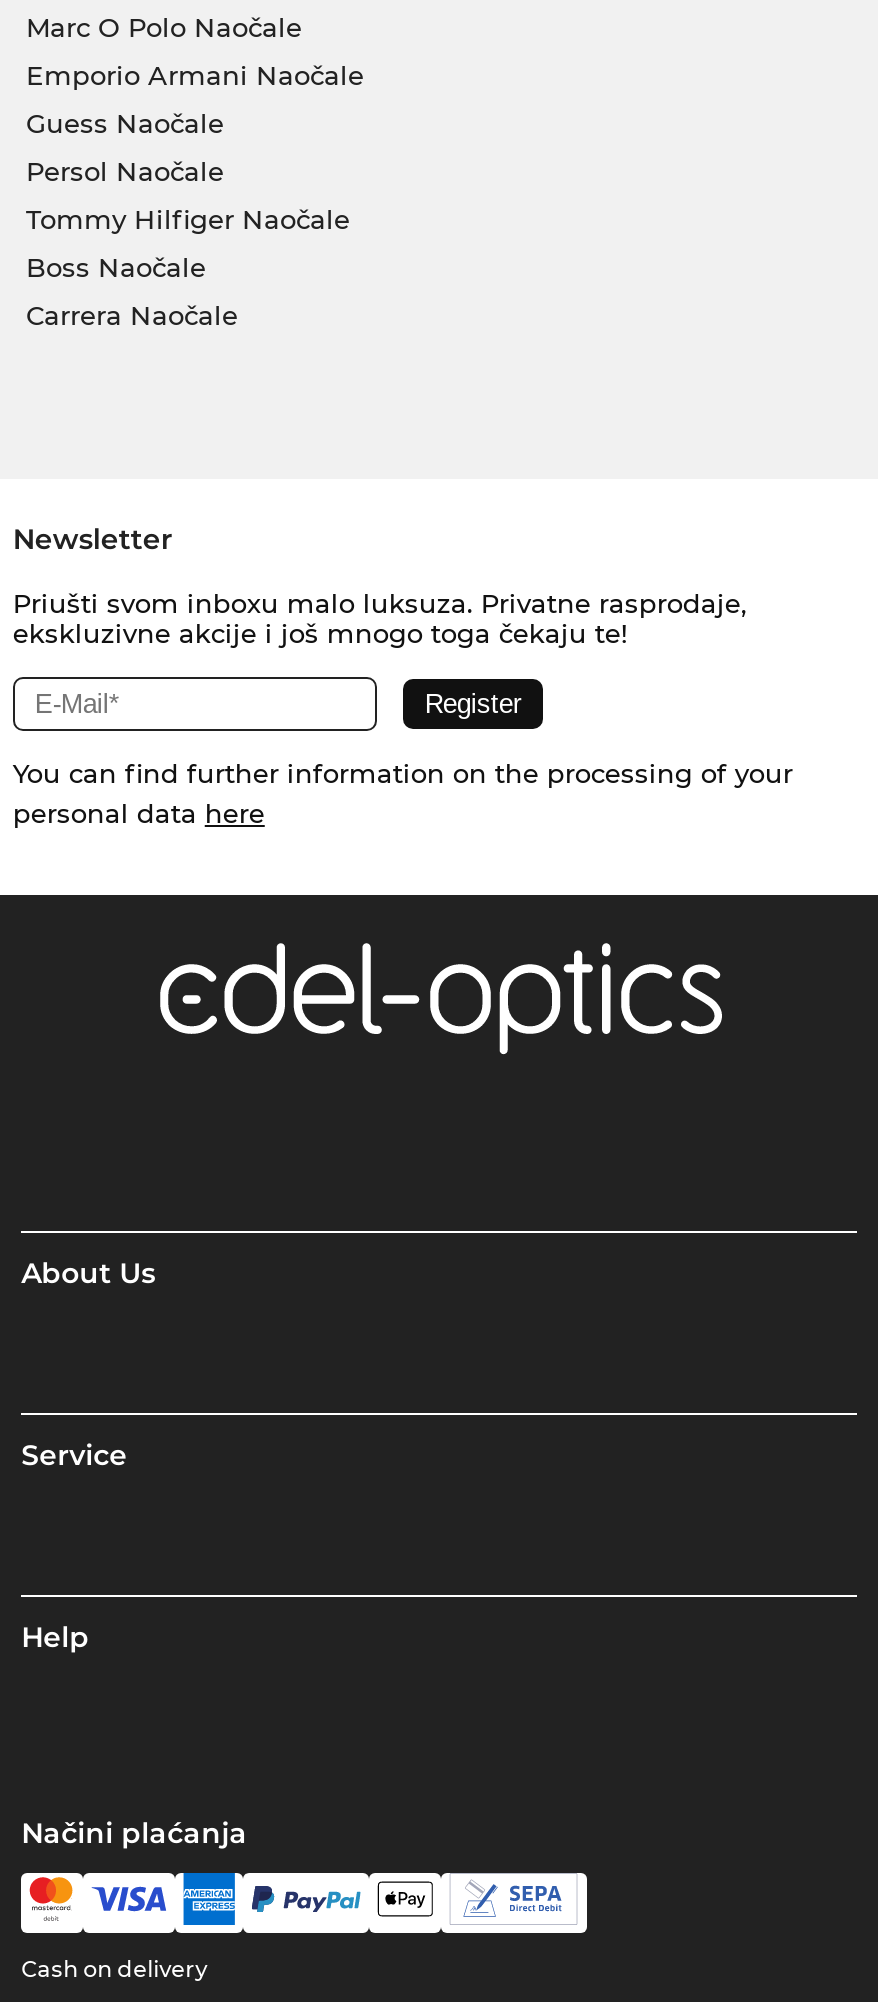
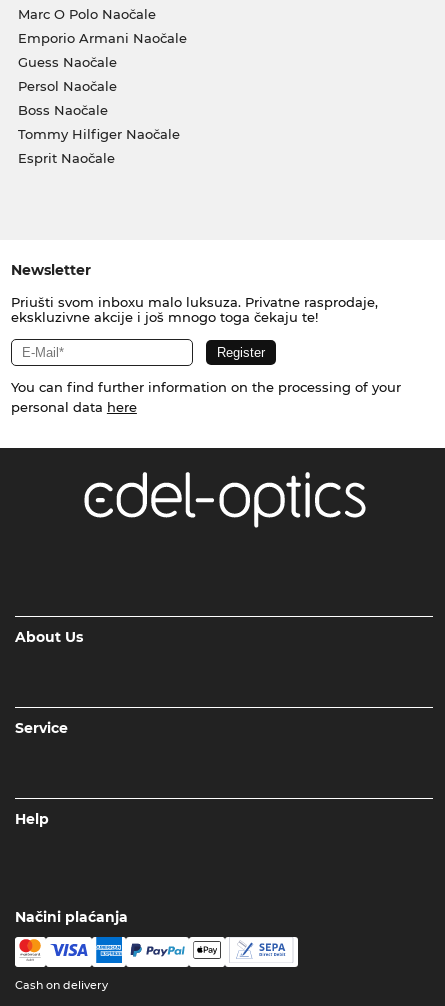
moved down: Tommy Hilfiger Naočale

moved up: Boss Naočale

- Carrera Naočale
+ Esprit Naočale
